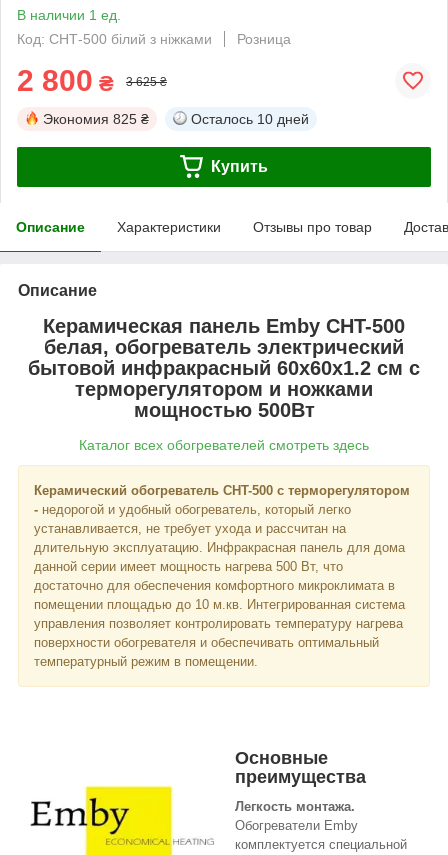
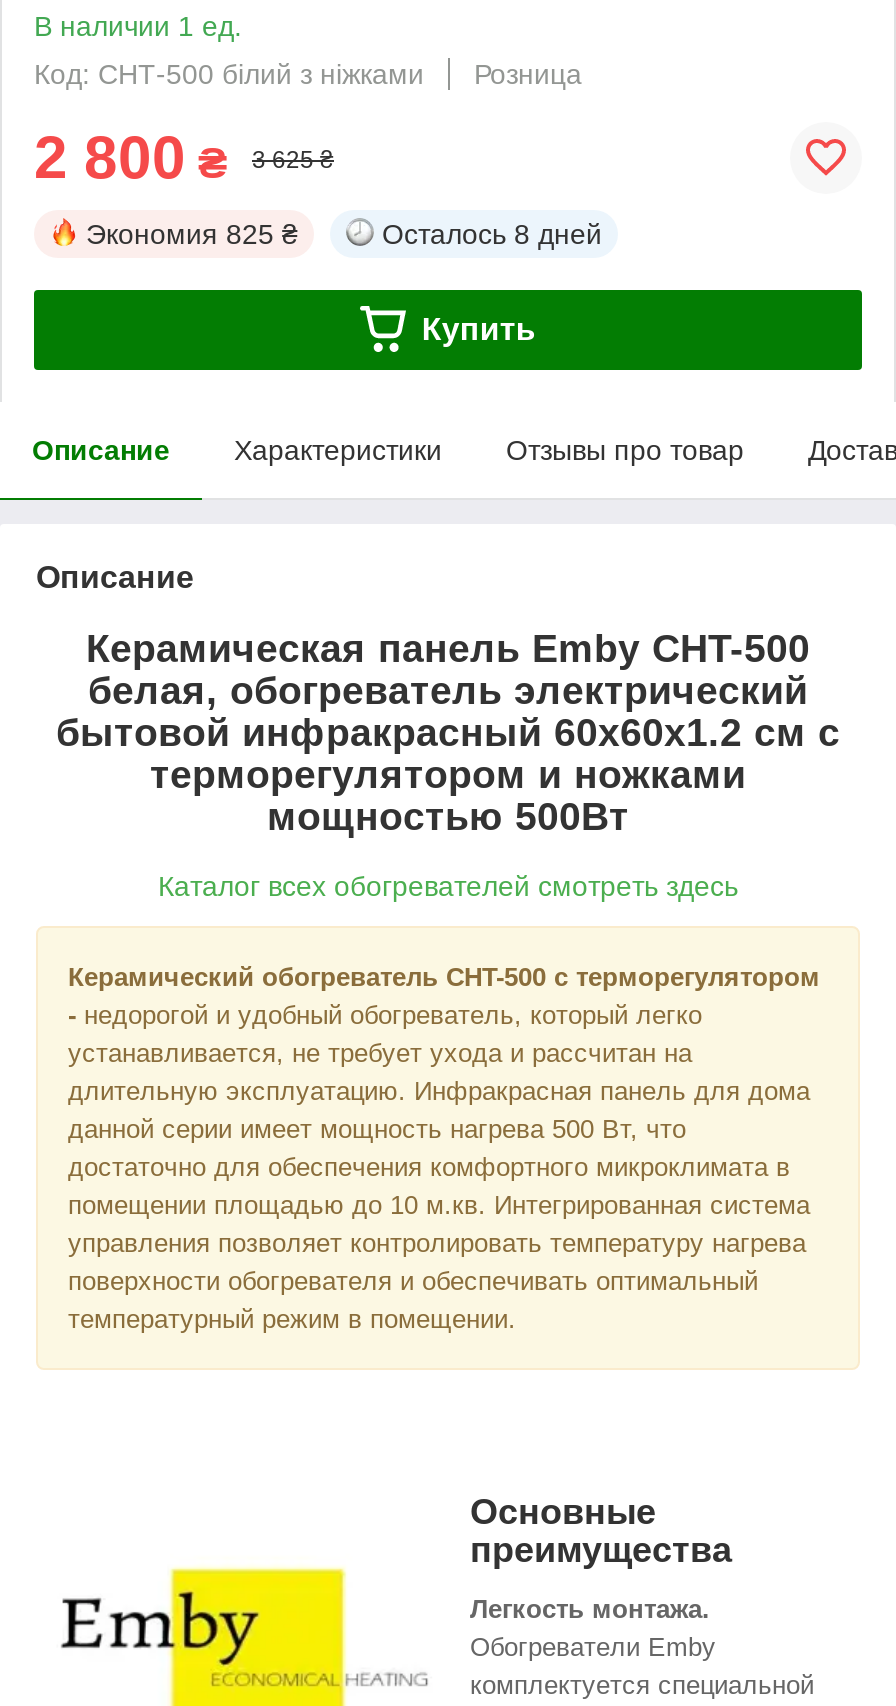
- Осталось 10 дней
+ Осталось 8 дней
